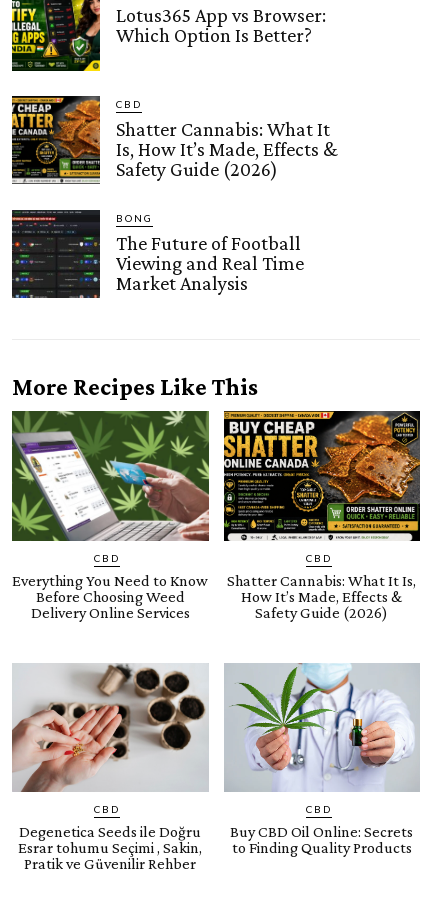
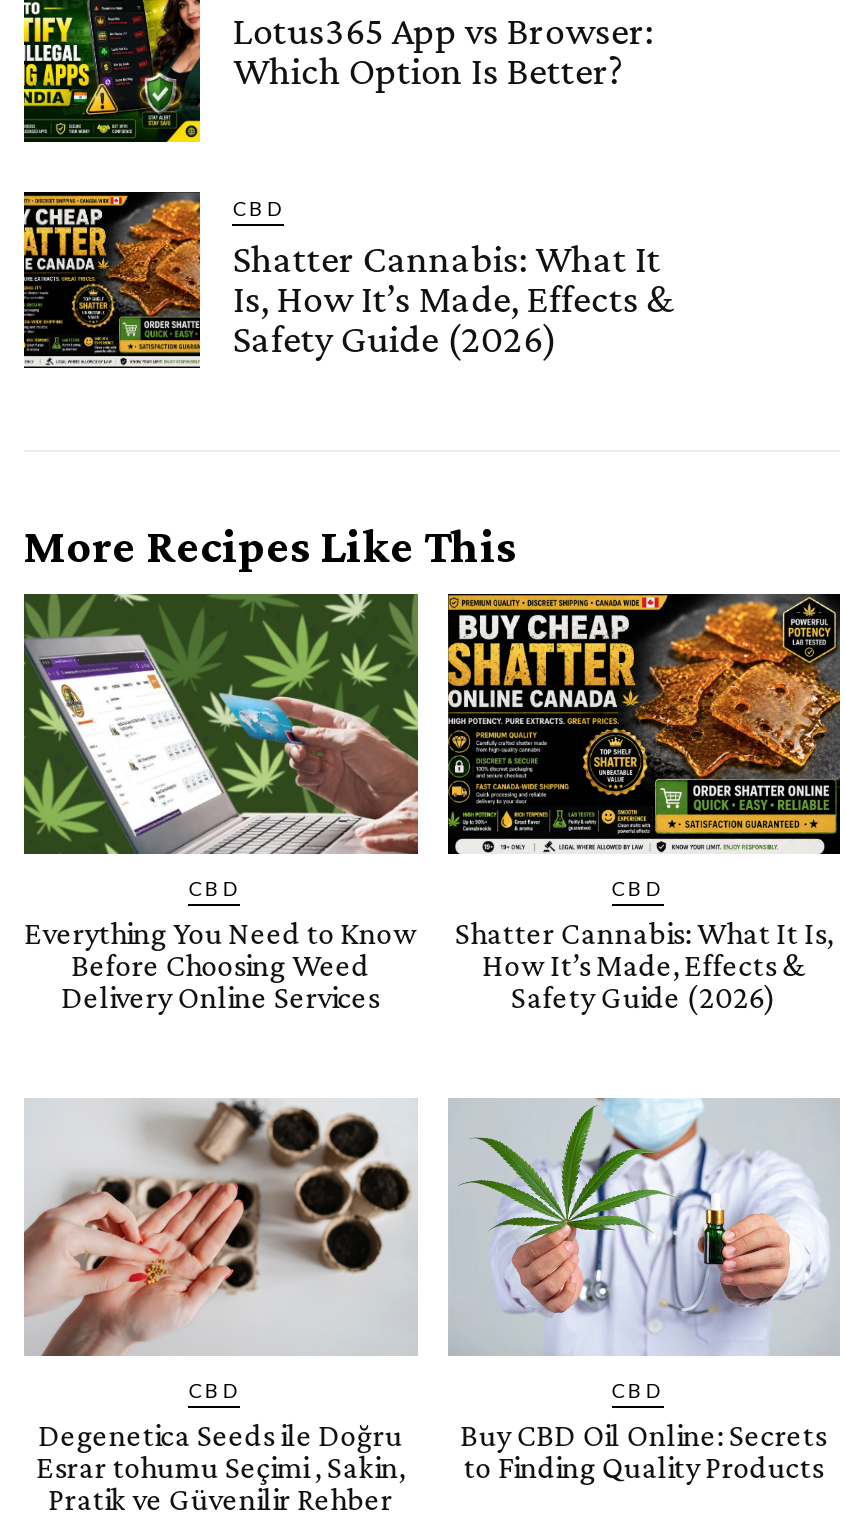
- [image]
- BONG
- The Future of Football
- Viewing and Real Time
- Market Analysis
